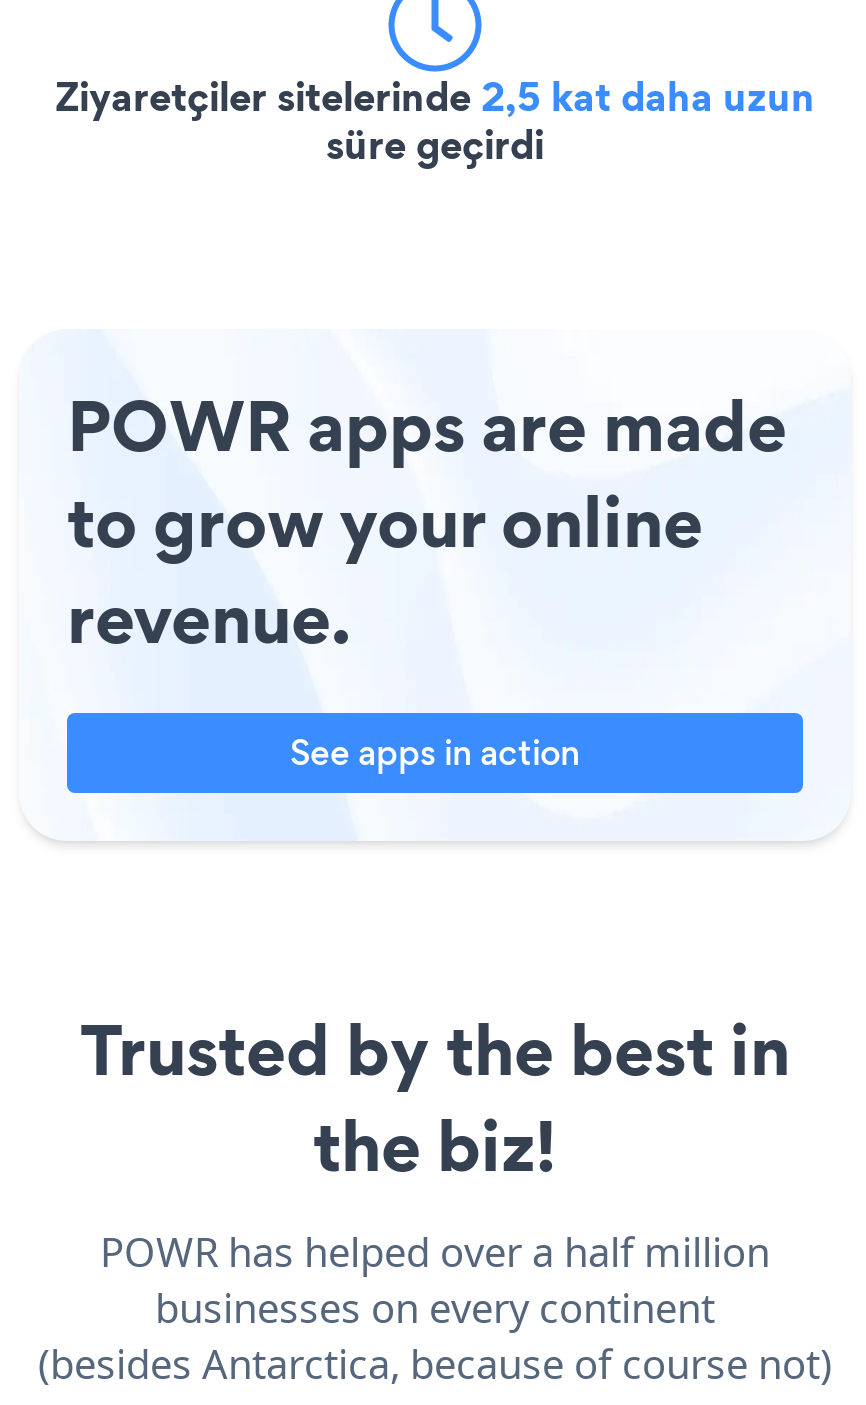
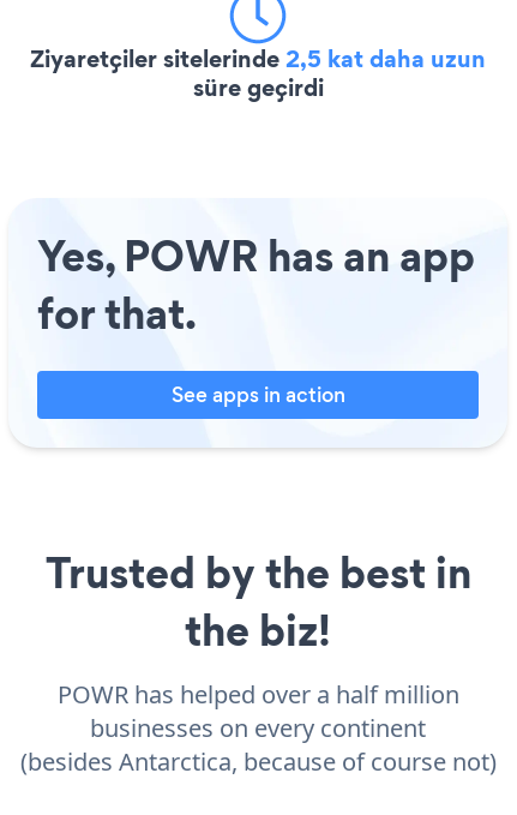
- POWR apps are made
- to grow your online
- revenue.
+ Yes, POWR has an app
+ for that.
